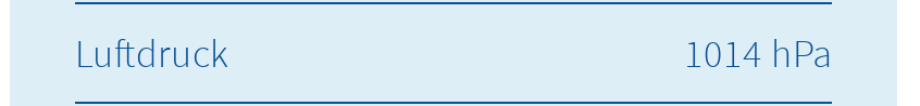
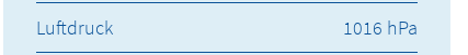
- 1014 hPa
+ 1016 hPa
